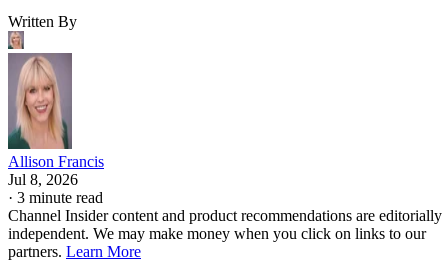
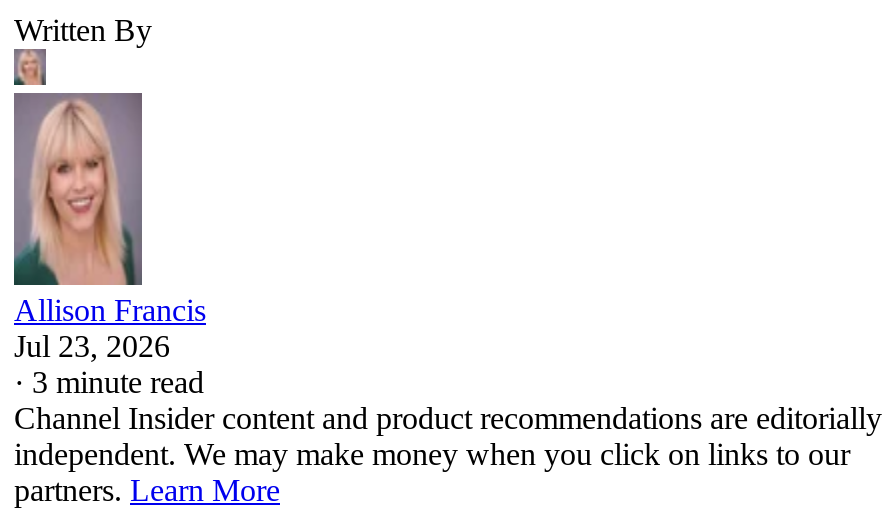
- Jul 8, 2026
+ Jul 23, 2026
